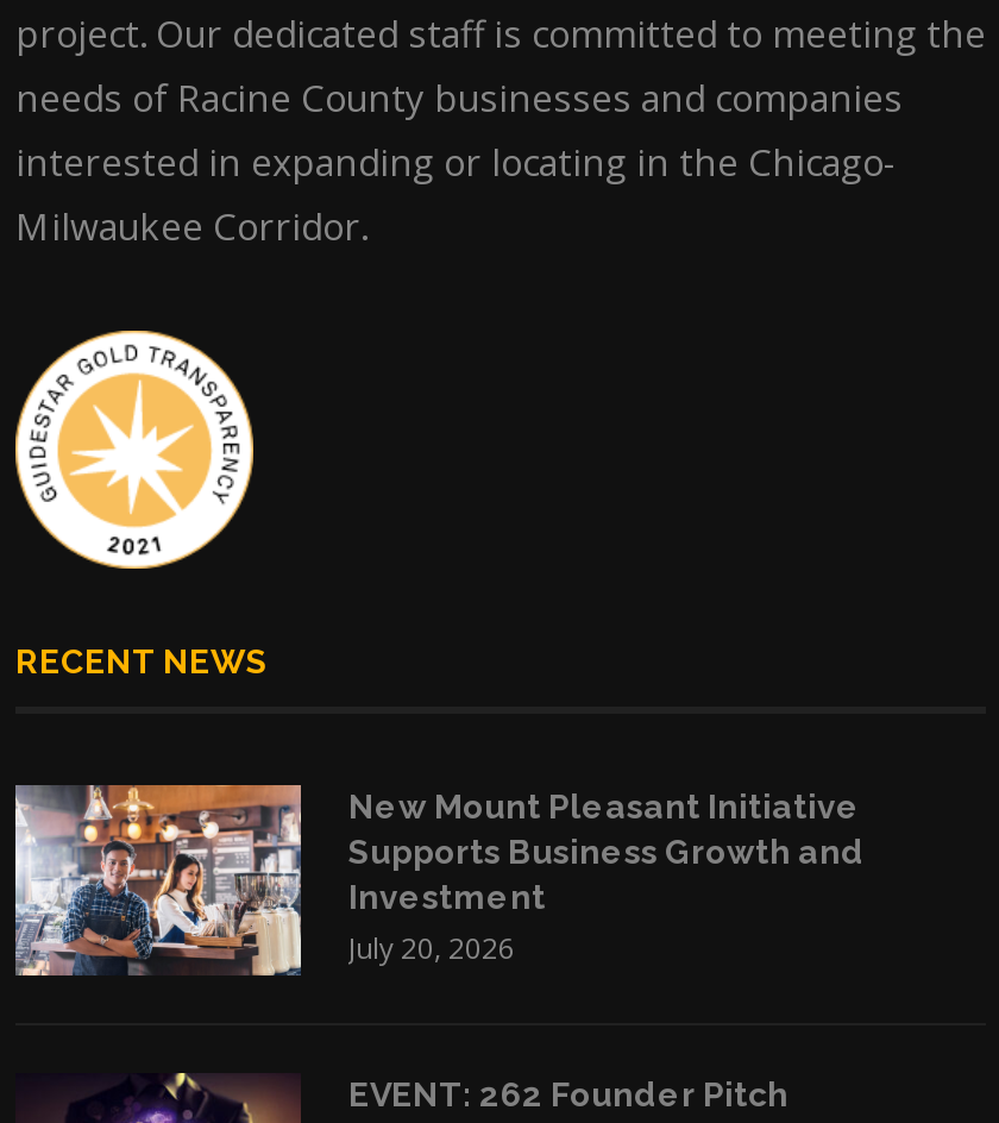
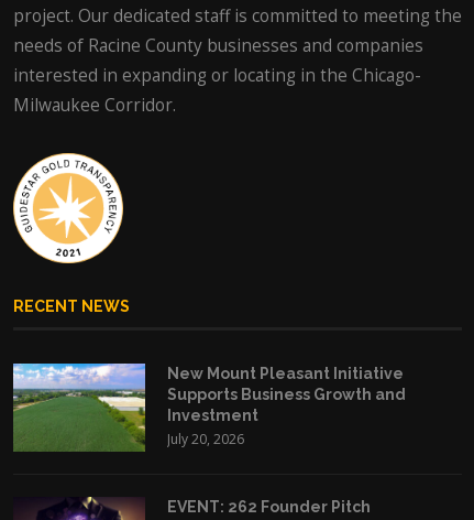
- [image]
+ [image]
